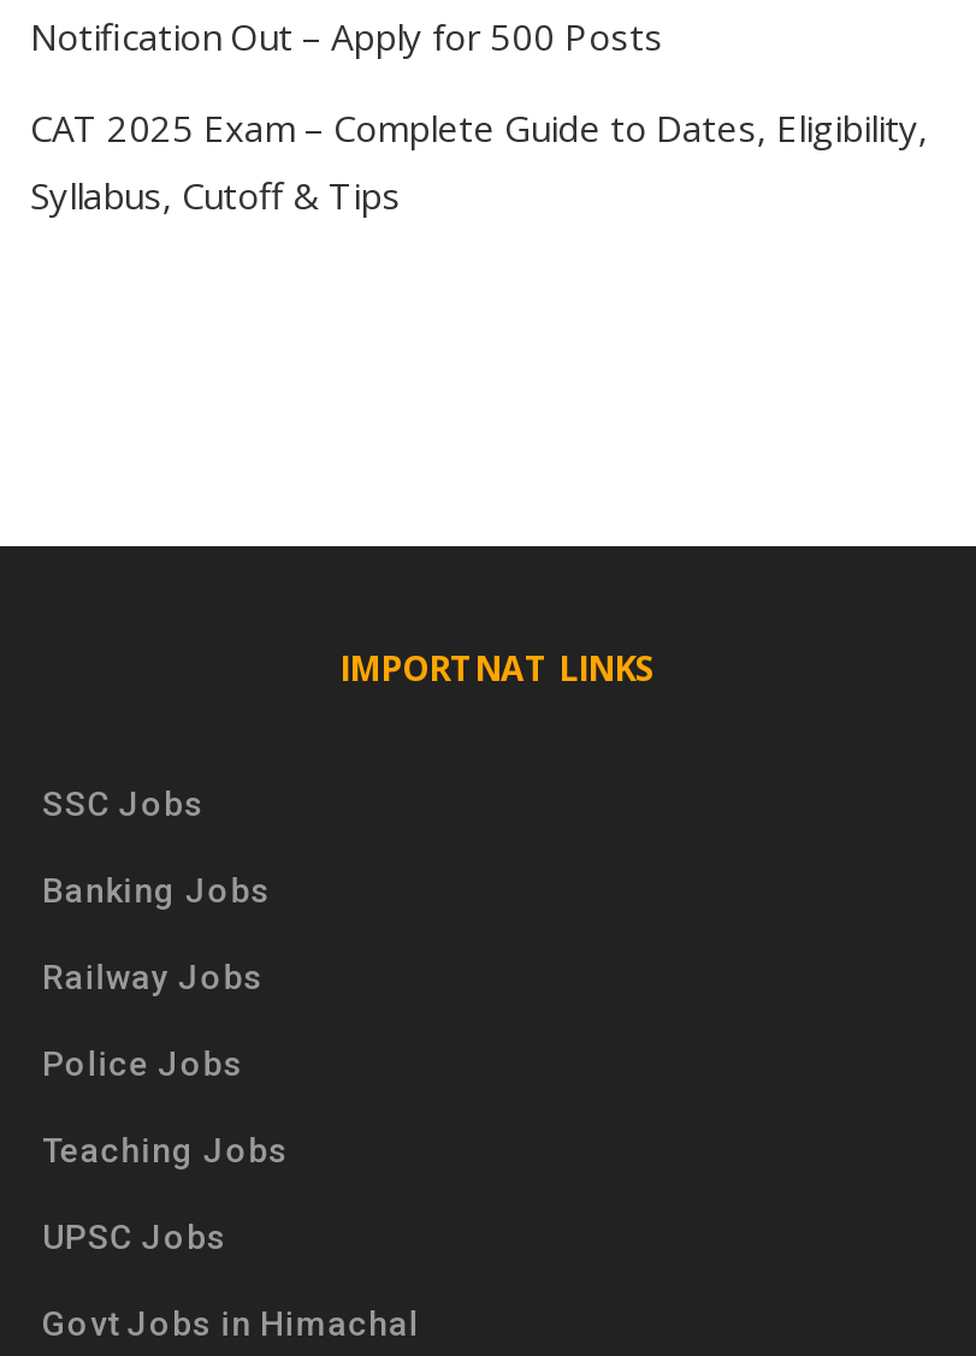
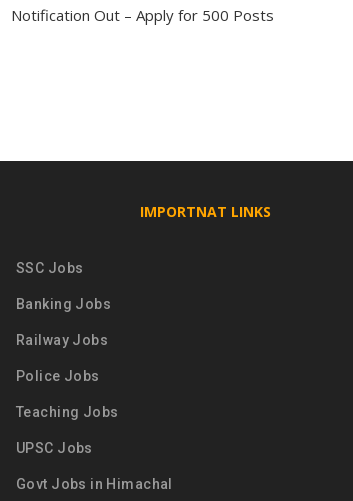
- CAT 2025 Exam – Complete Guide to Dates, Eligibility,
- Syllabus, Cutoff & Tips
